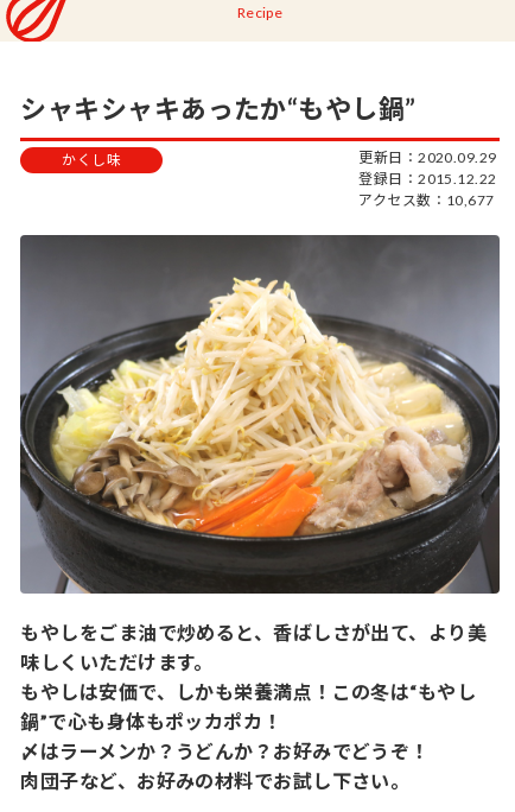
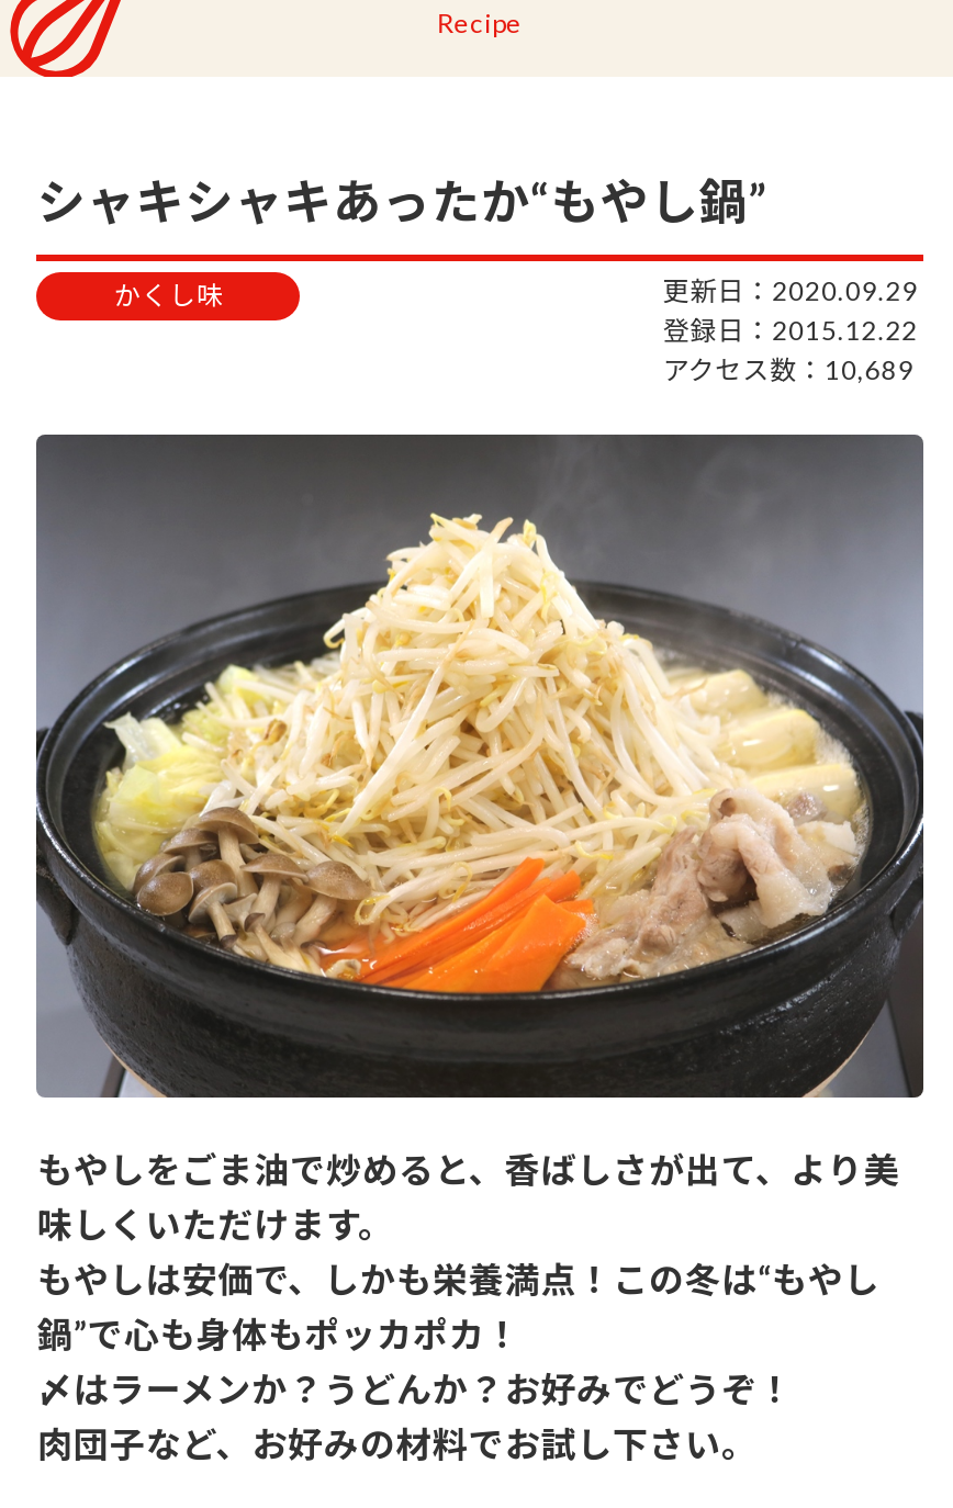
- アクセス数：10,677
+ アクセス数：10,689
